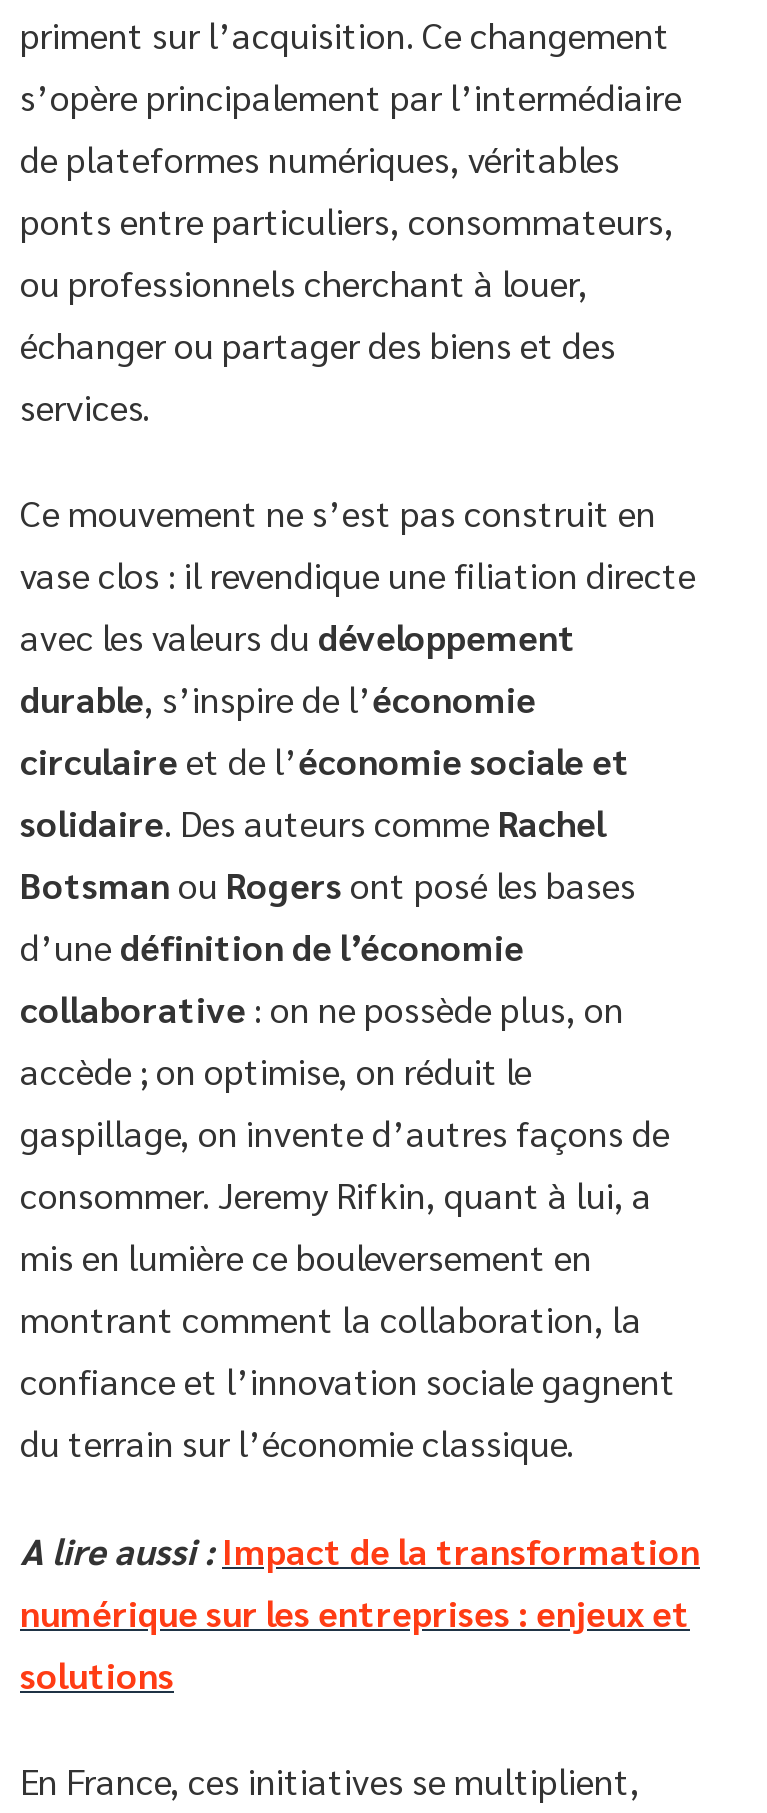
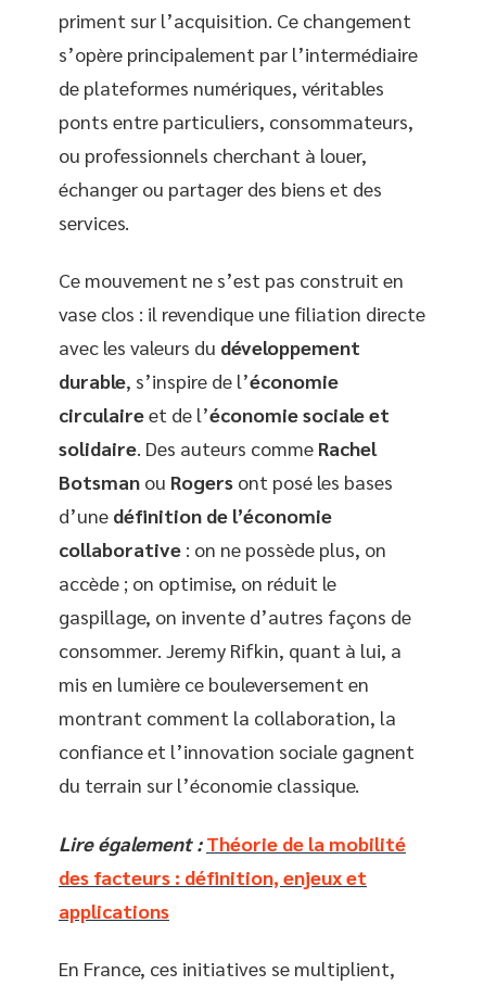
- A lire aussi : Impact de la transformation
- numérique sur les entreprises : enjeux et
- solutions
+ Lire également : Théorie de la mobilité
+ des facteurs : définition, enjeux et
+ applications
